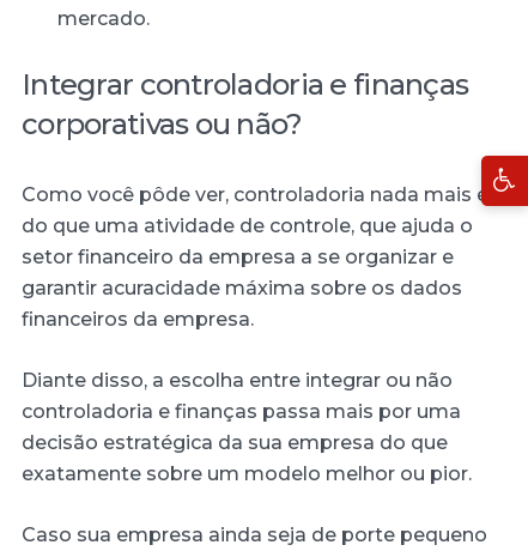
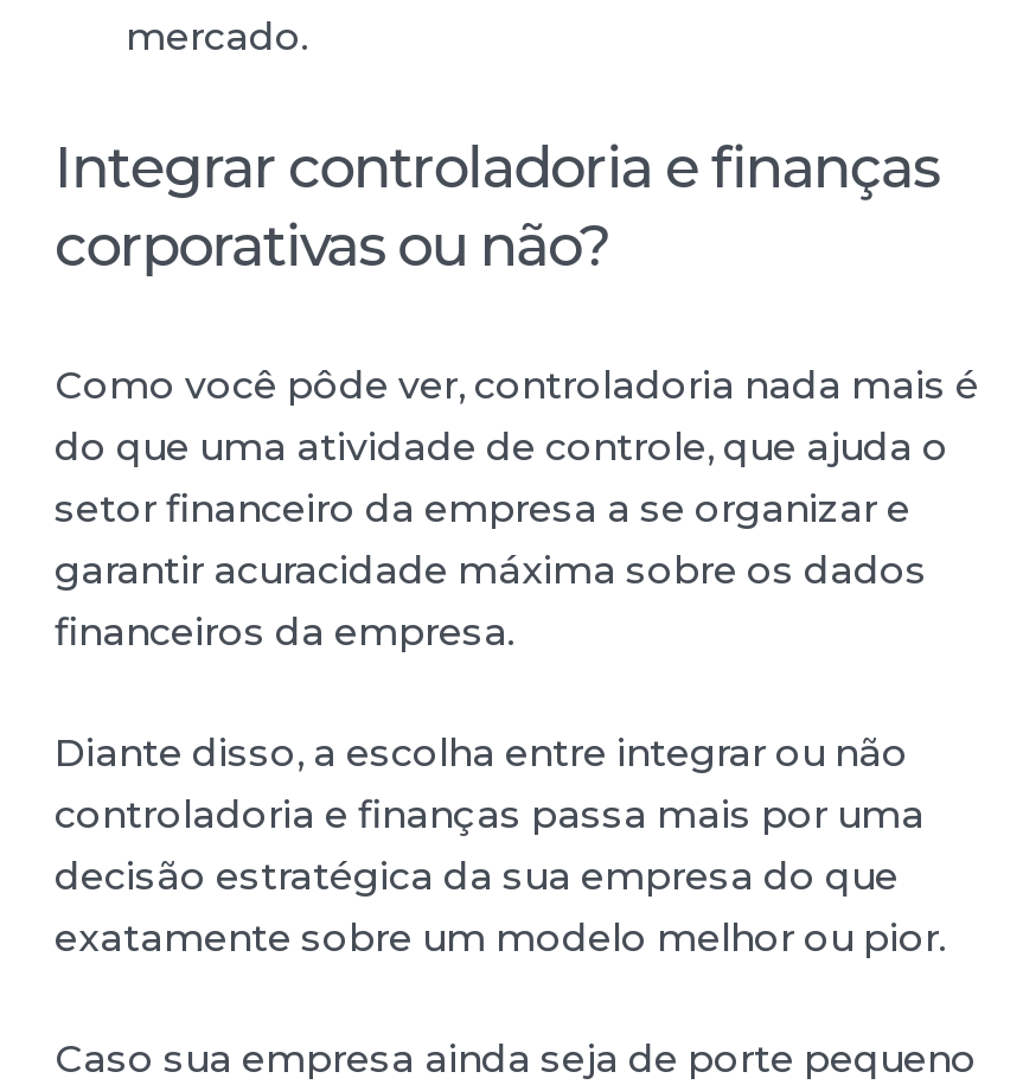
- [image]
